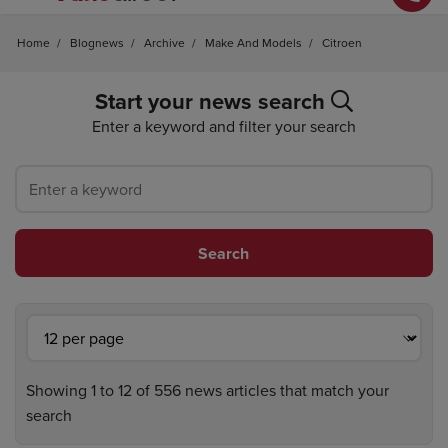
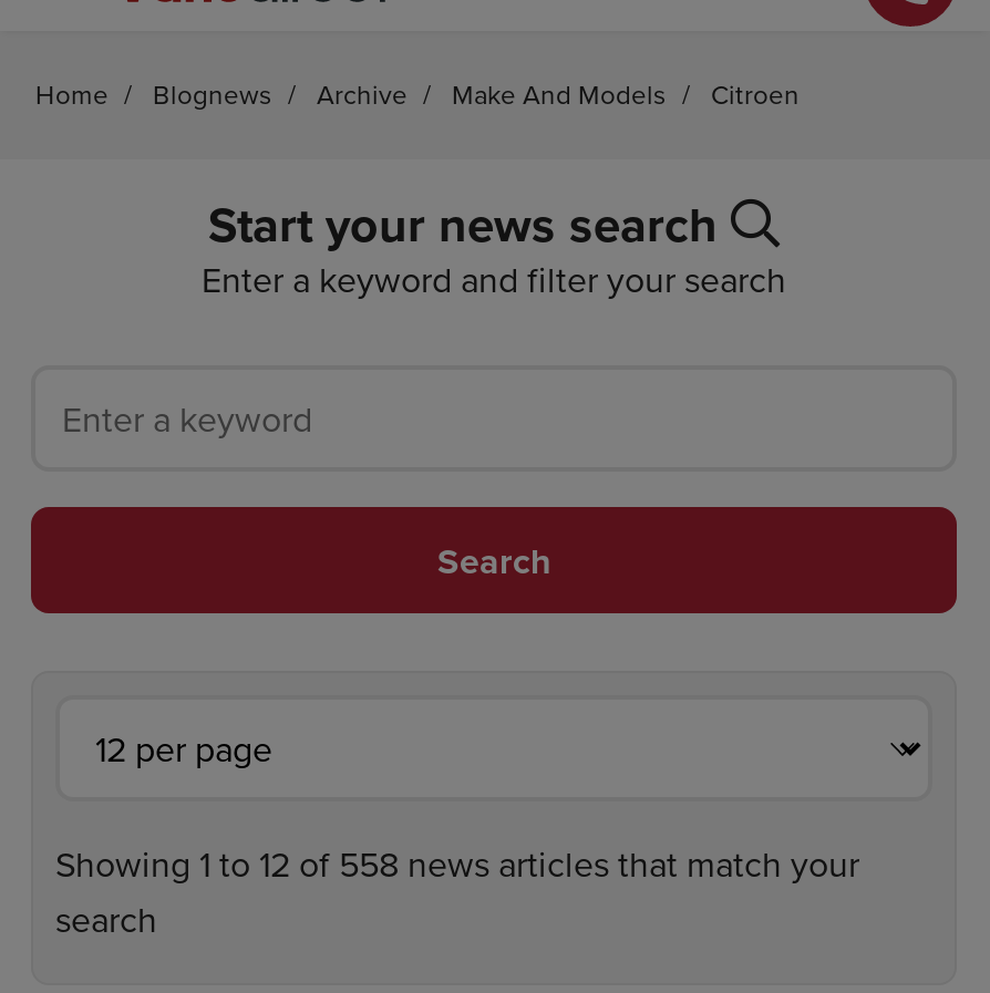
- Showing 1 to 12 of 556 news articles that match your
+ Showing 1 to 12 of 558 news articles that match your
